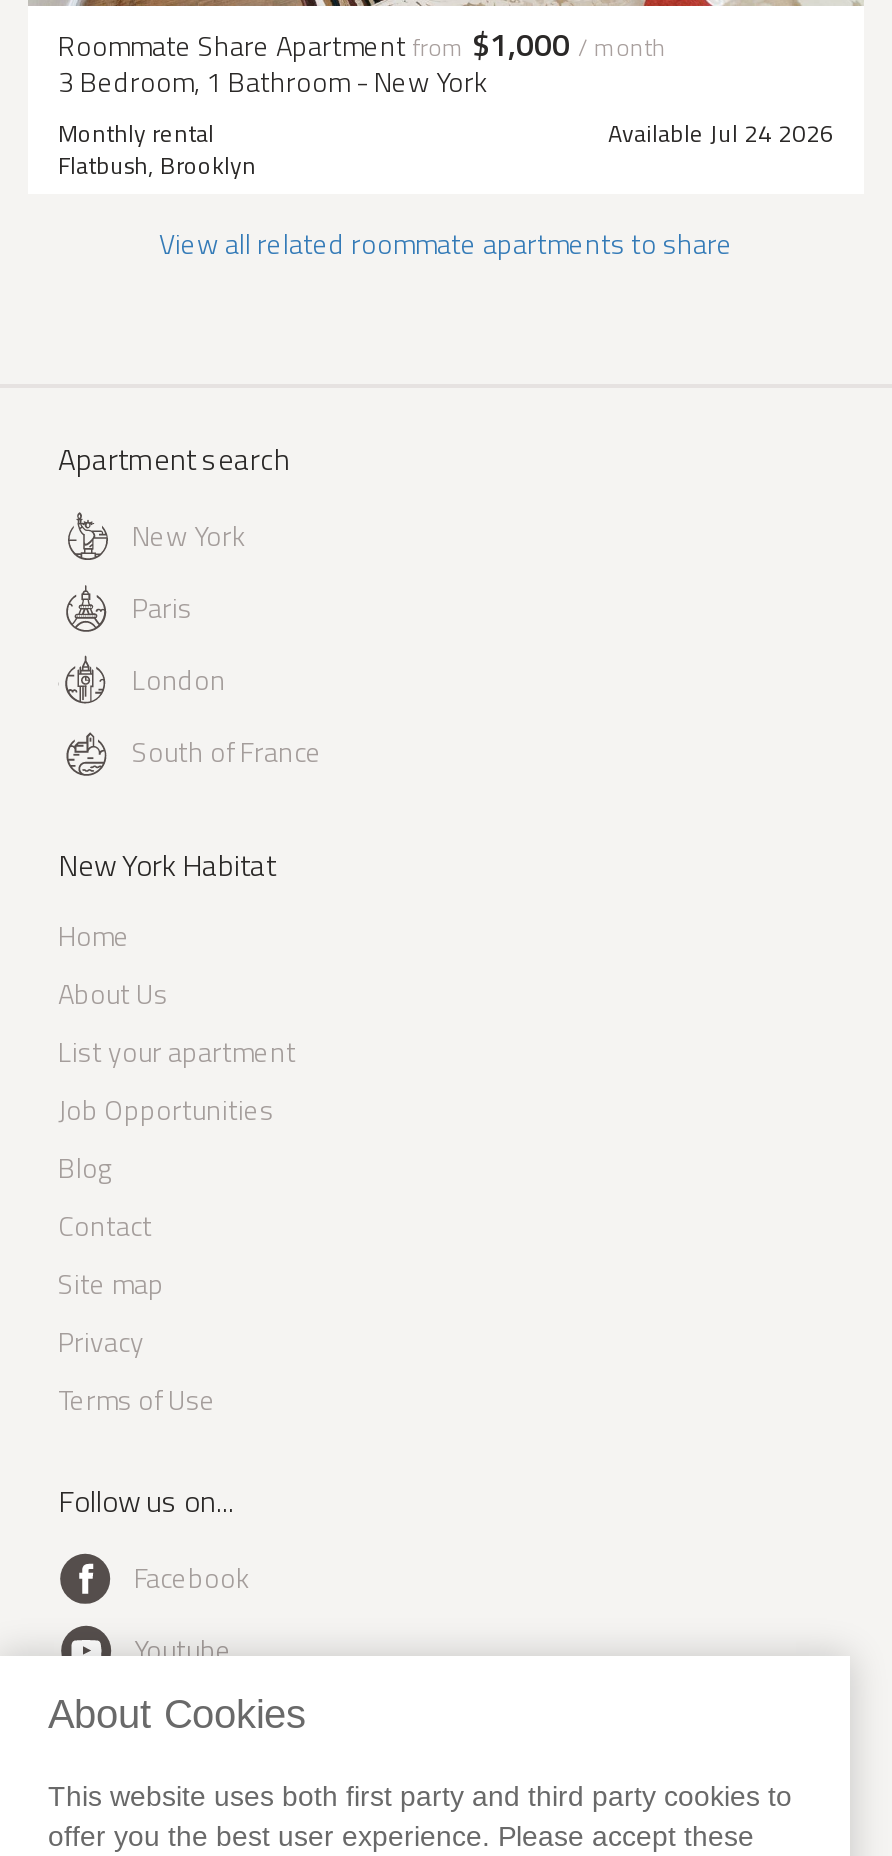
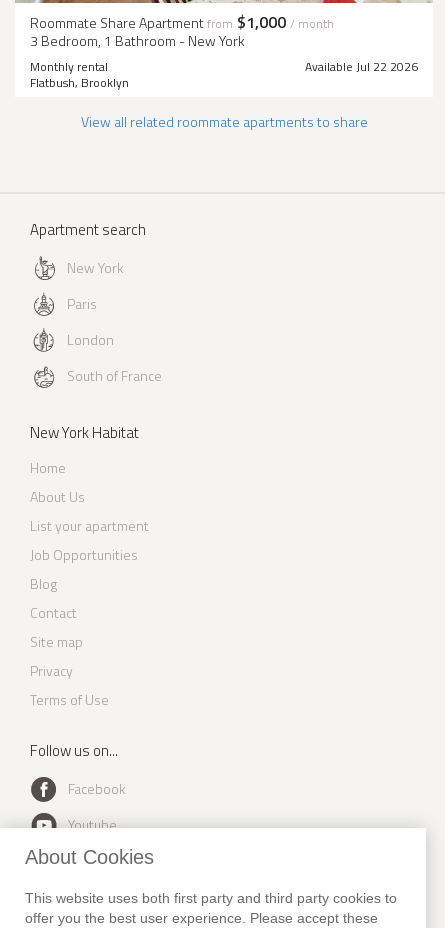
- Available Jul 24 2026
+ Available Jul 22 2026
